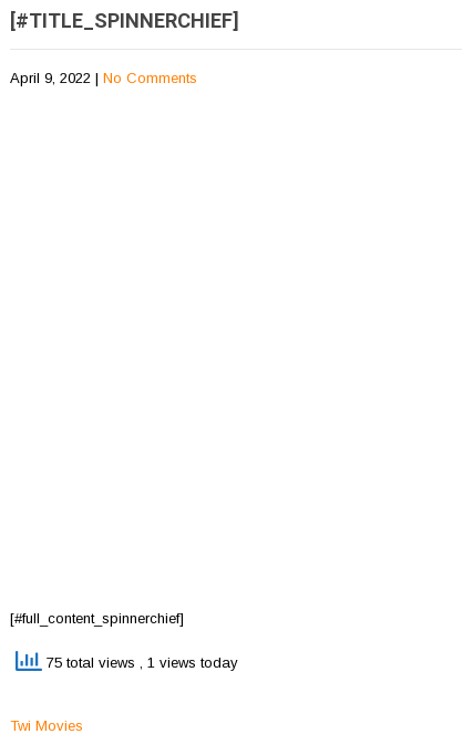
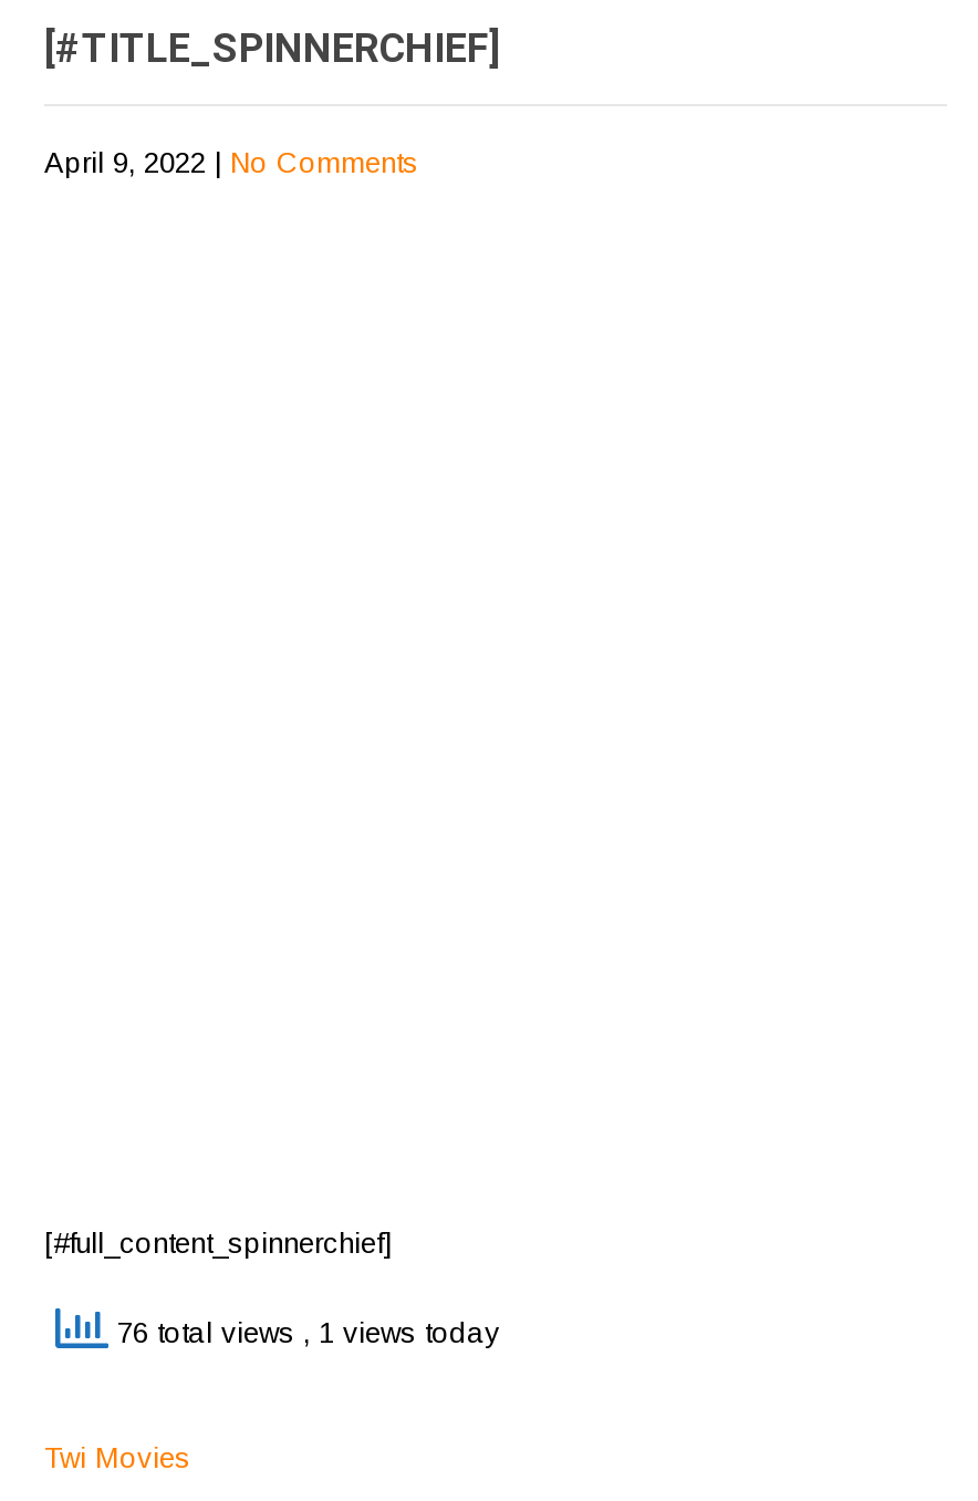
- 75 total views, 1 views today
+ 76 total views, 1 views today
